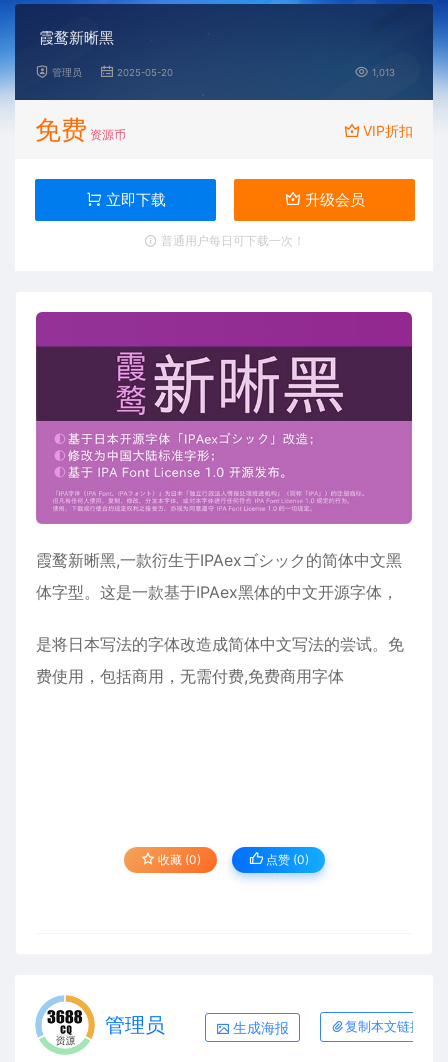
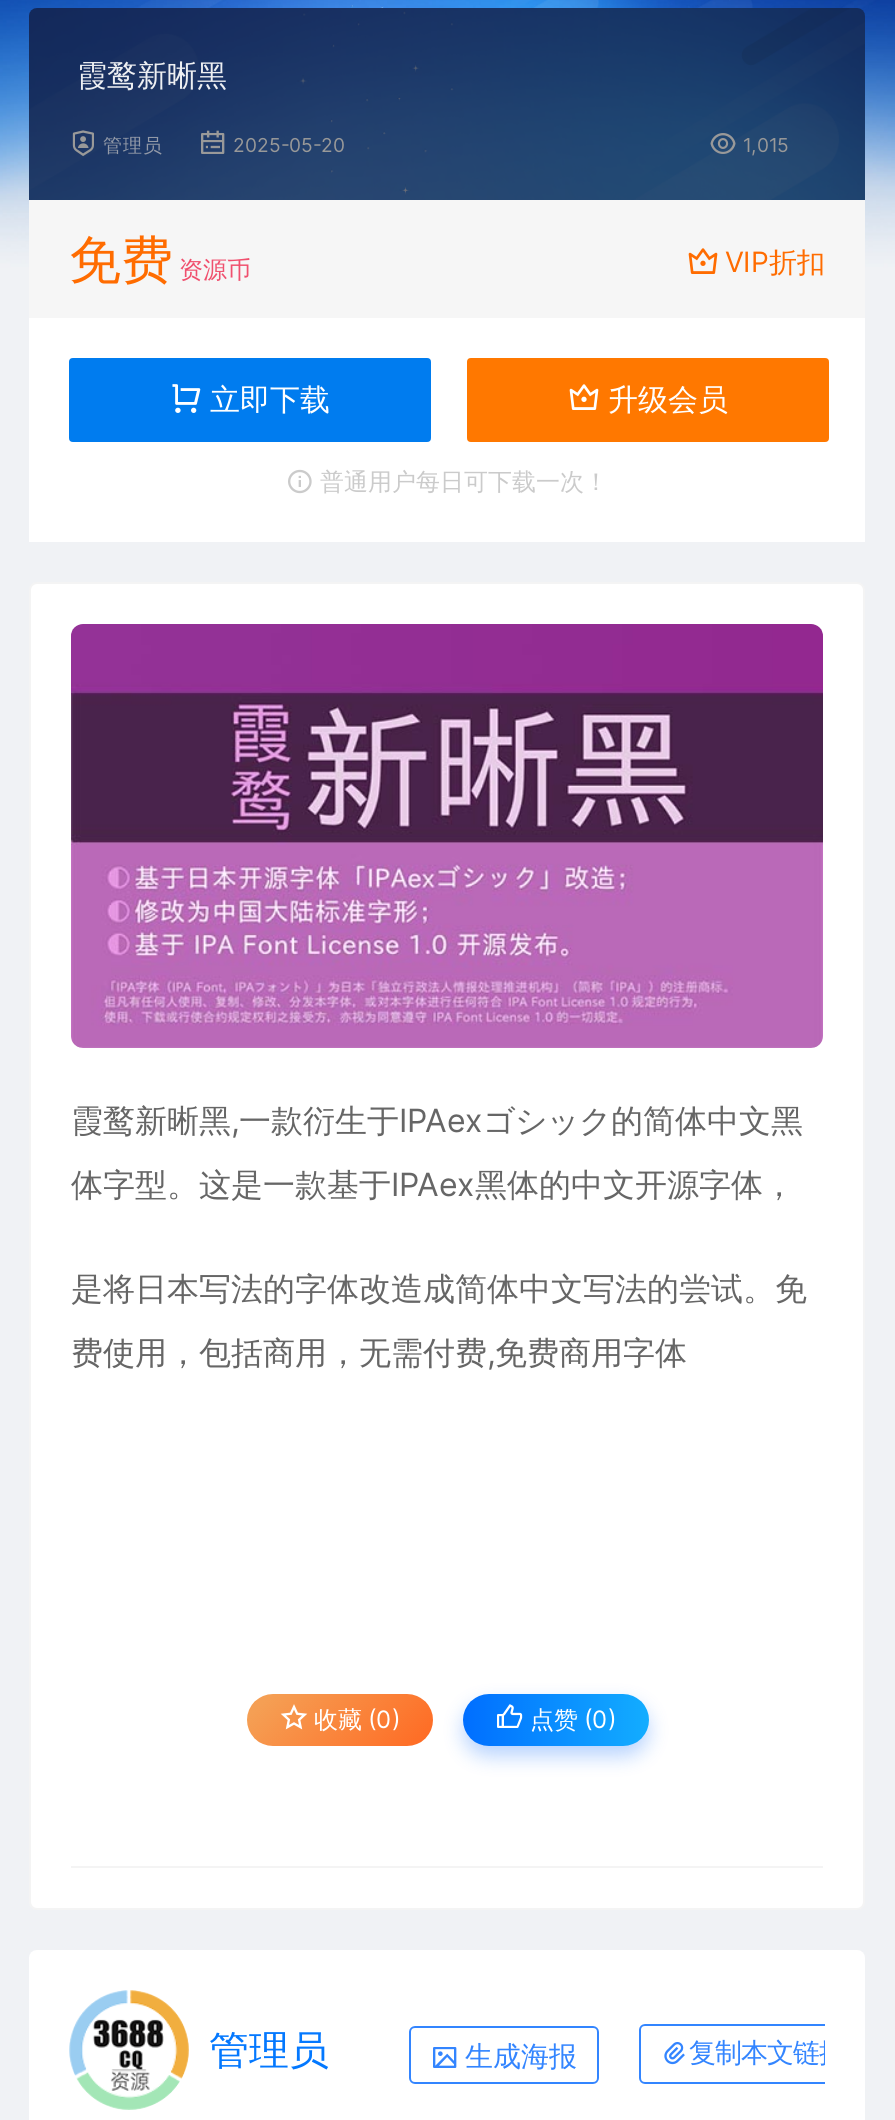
- 1,013
+ 1,015
